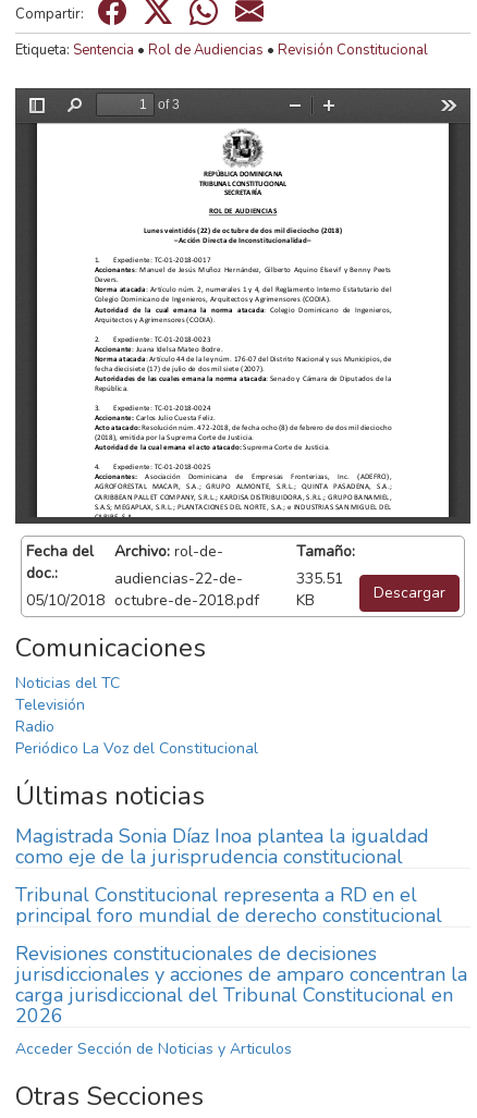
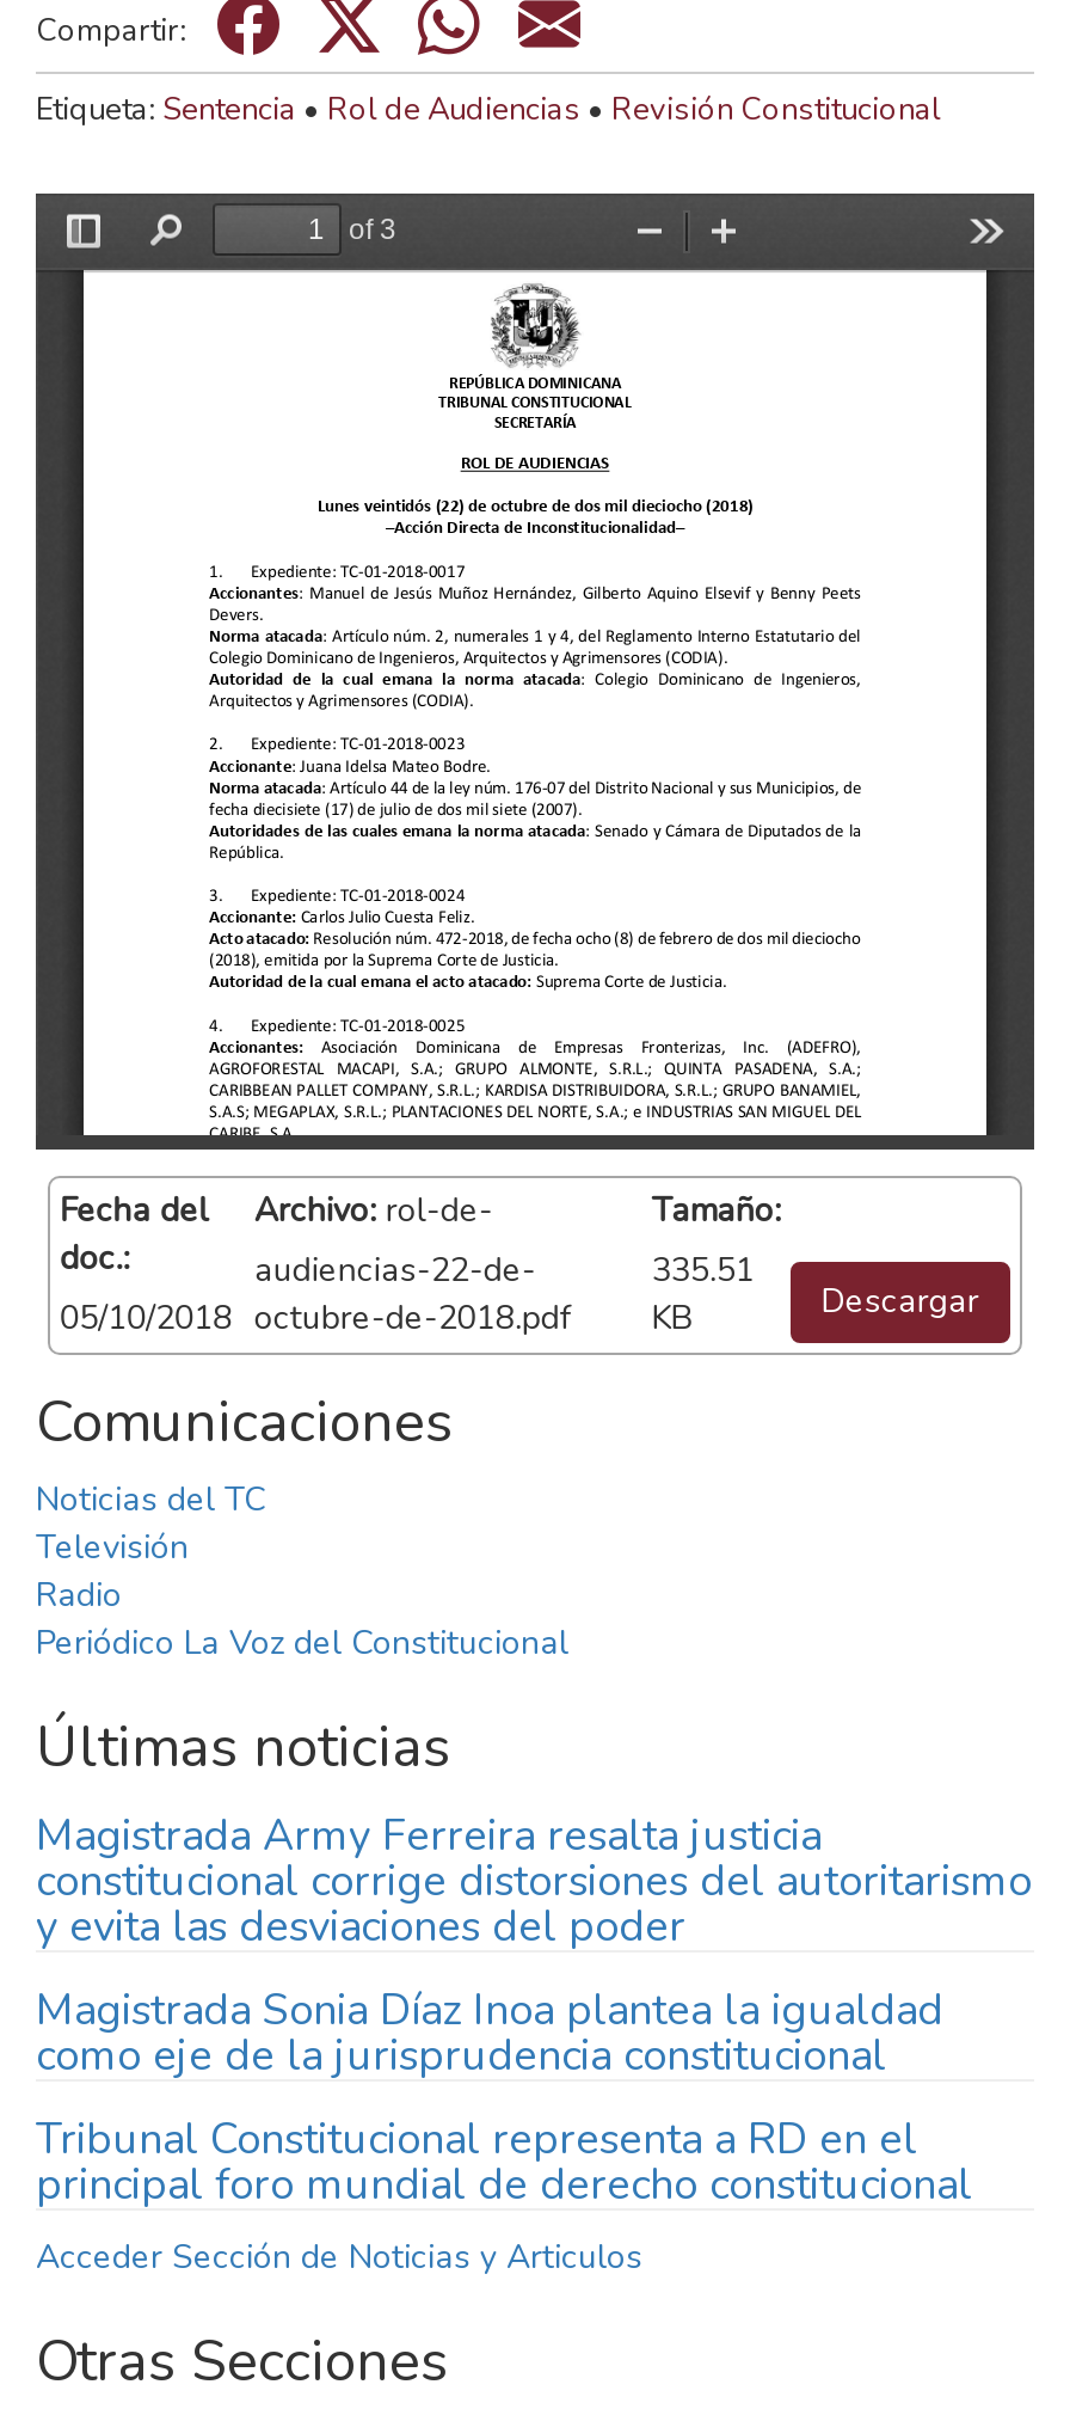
+ Magistrada Army Ferreira resalta justicia
+ constitucional corrige distorsiones del autoritarismo
+ y evita las desviaciones del poder

moved down: Magistrada Sonia Díaz Inoa plantea la igualdad | como eje de la jurisprudencia constitucional | Tribunal Constitucional representa a RD en el | principal foro mundial de derecho constitucional

- Revisiones constitucionales de decisiones
- jurisdiccionales y acciones de amparo concentran la
- carga jurisdiccional del Tribunal Constitucional en
- 2026
